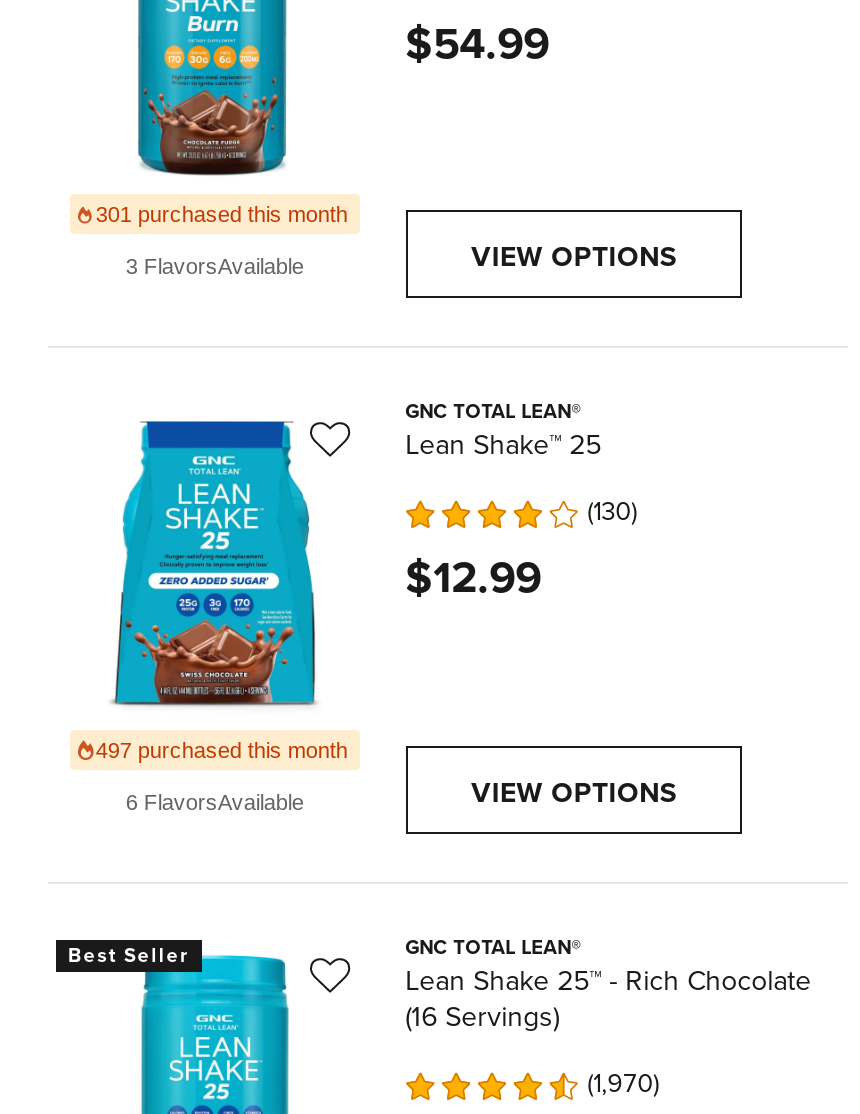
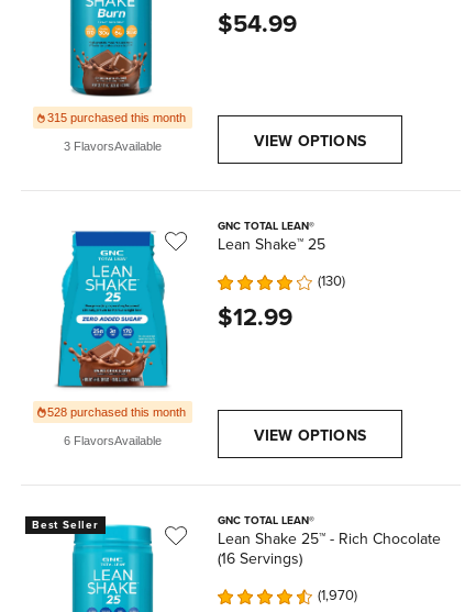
- 301 purchased this month
+ 315 purchased this month

- 497 purchased this month
+ 528 purchased this month
